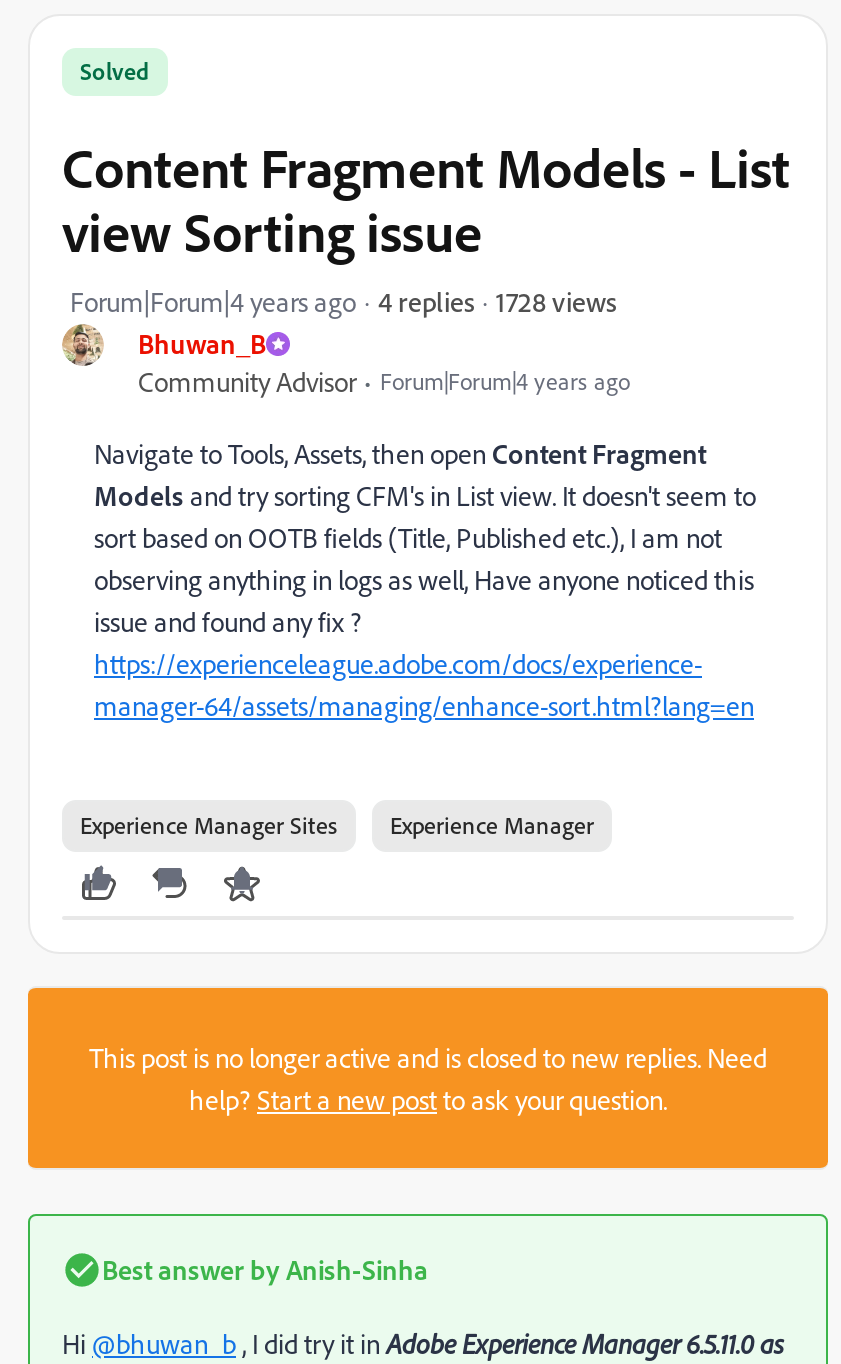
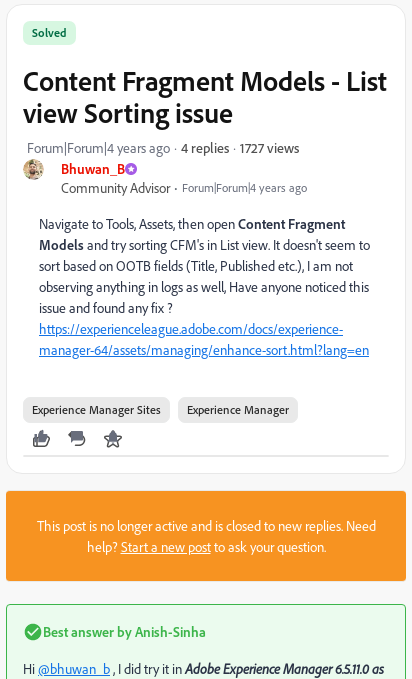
- 1728 views
+ 1727 views
